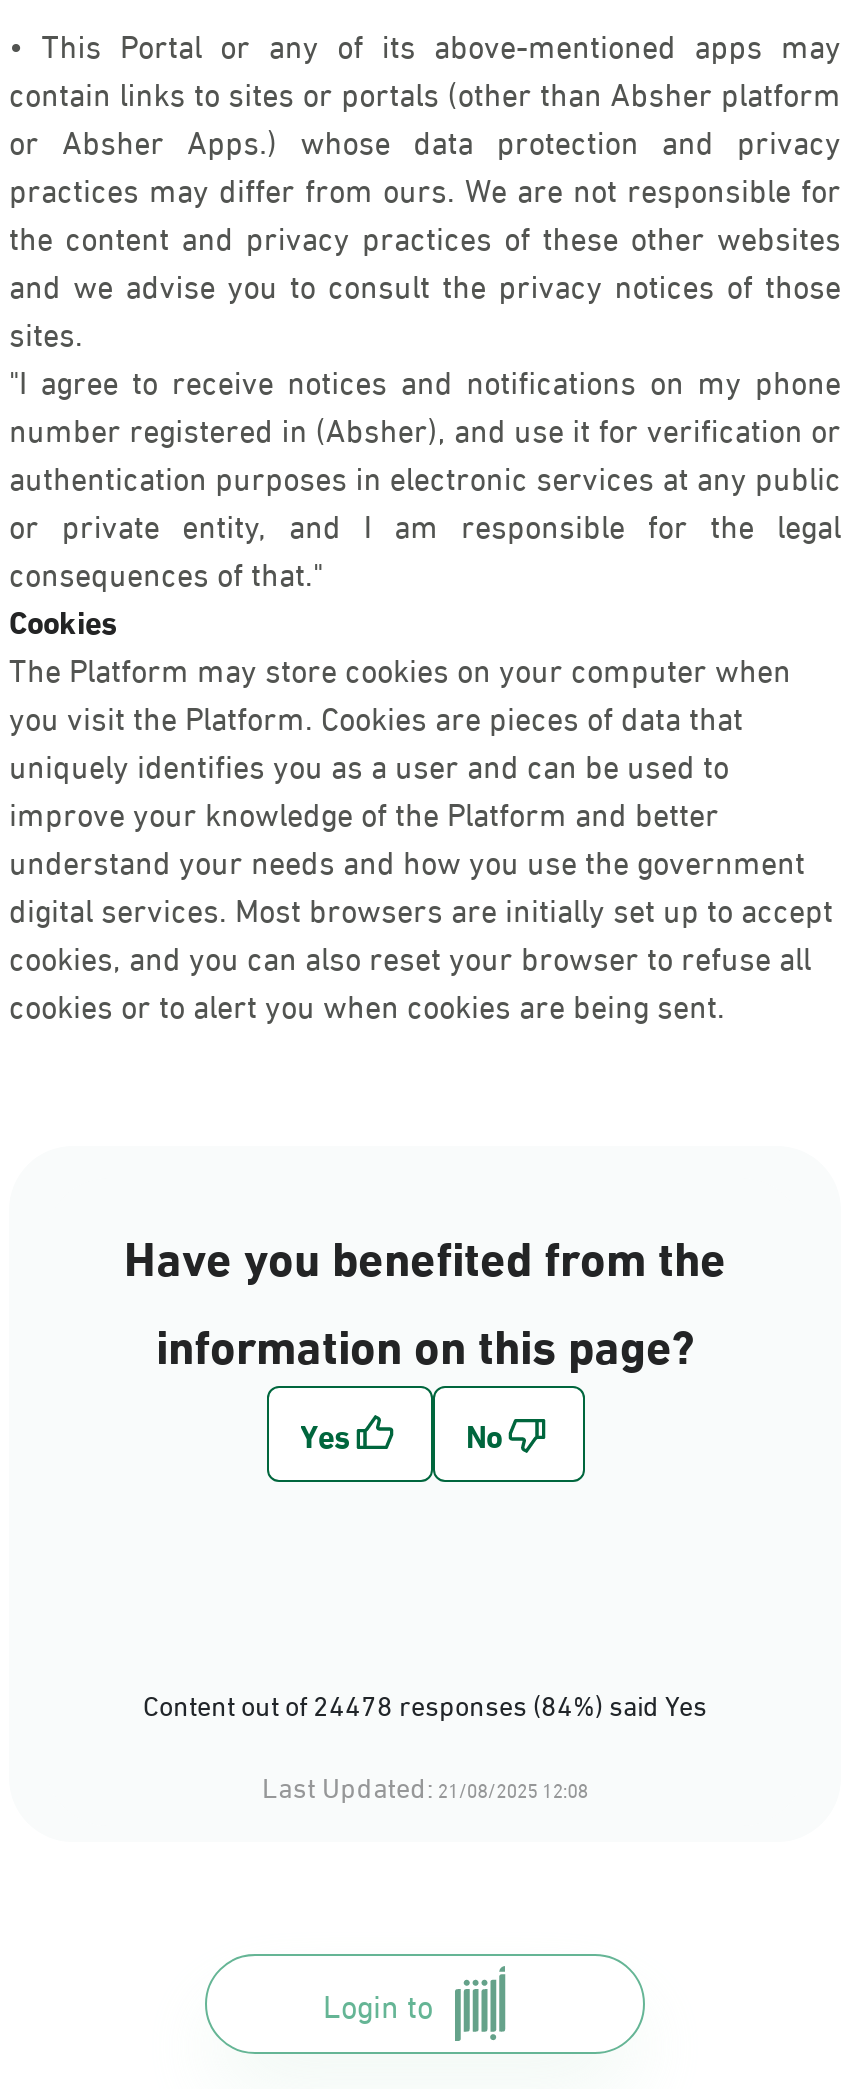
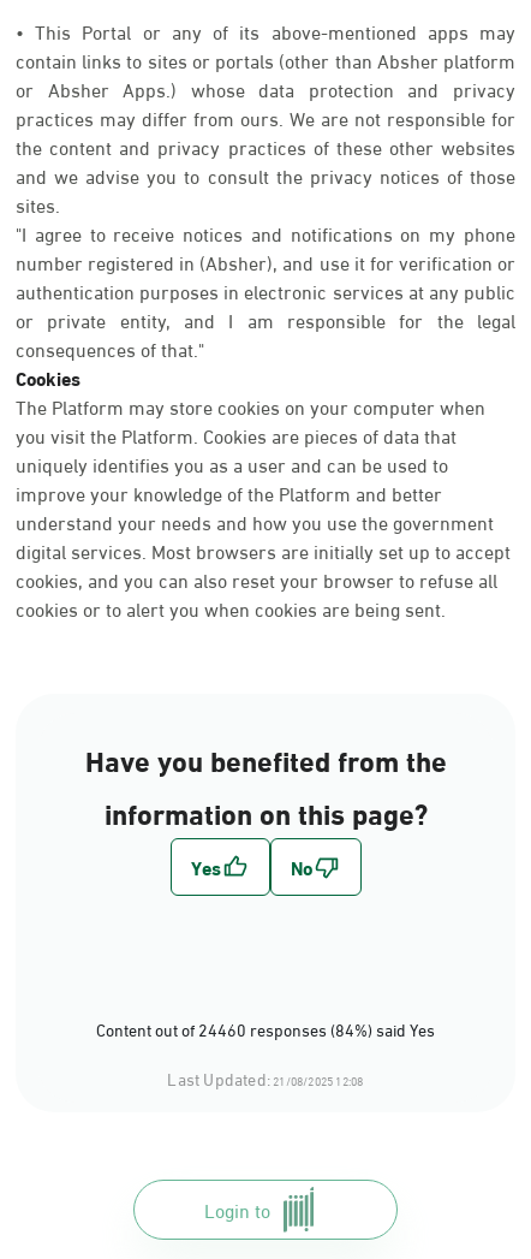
- Content out of 24478 responses (84%) said Yes
+ Content out of 24460 responses (84%) said Yes
